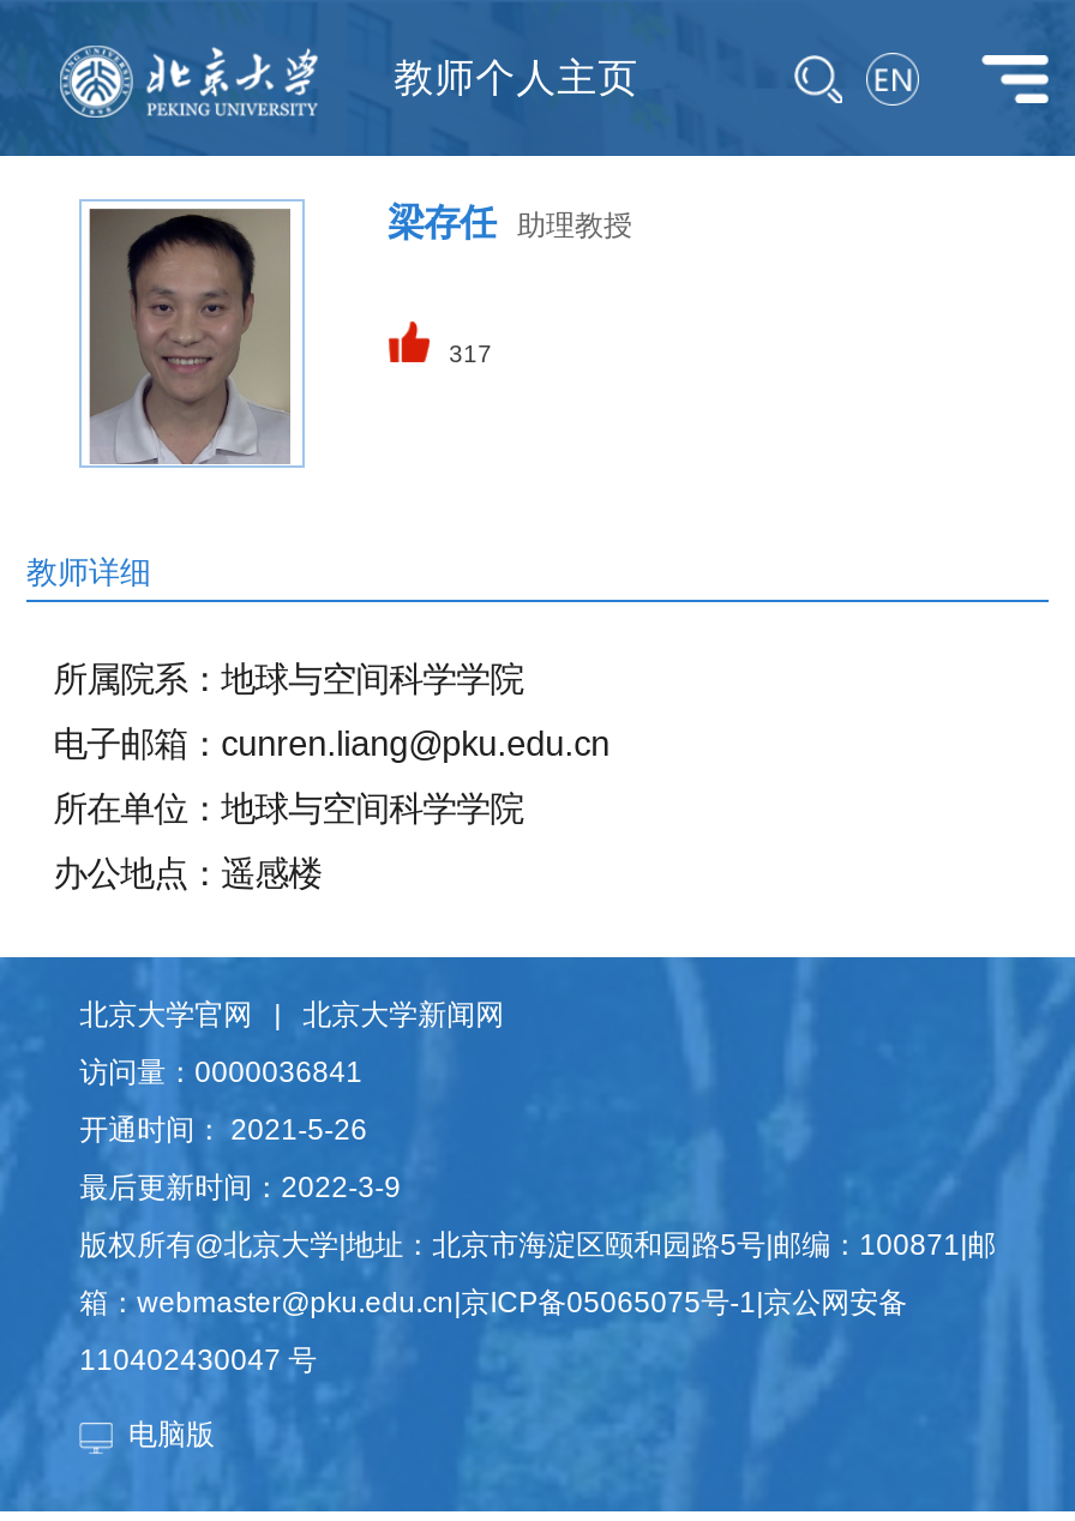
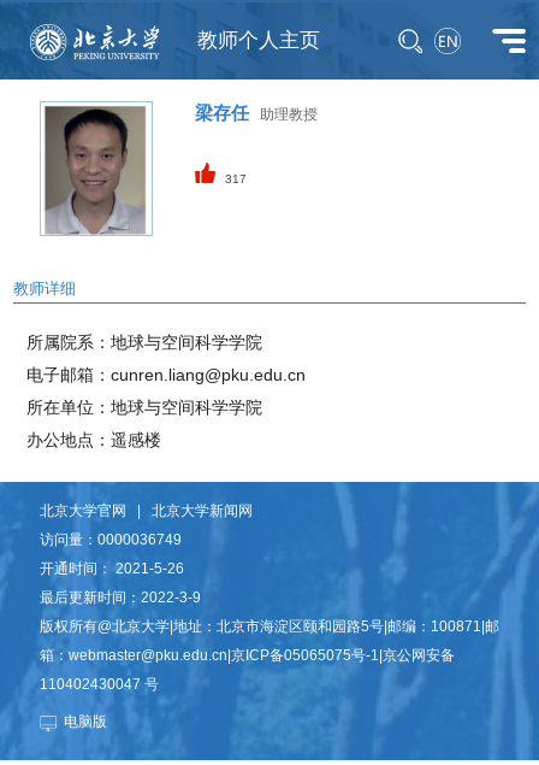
- 访问量：0000036841
+ 访问量：0000036749
